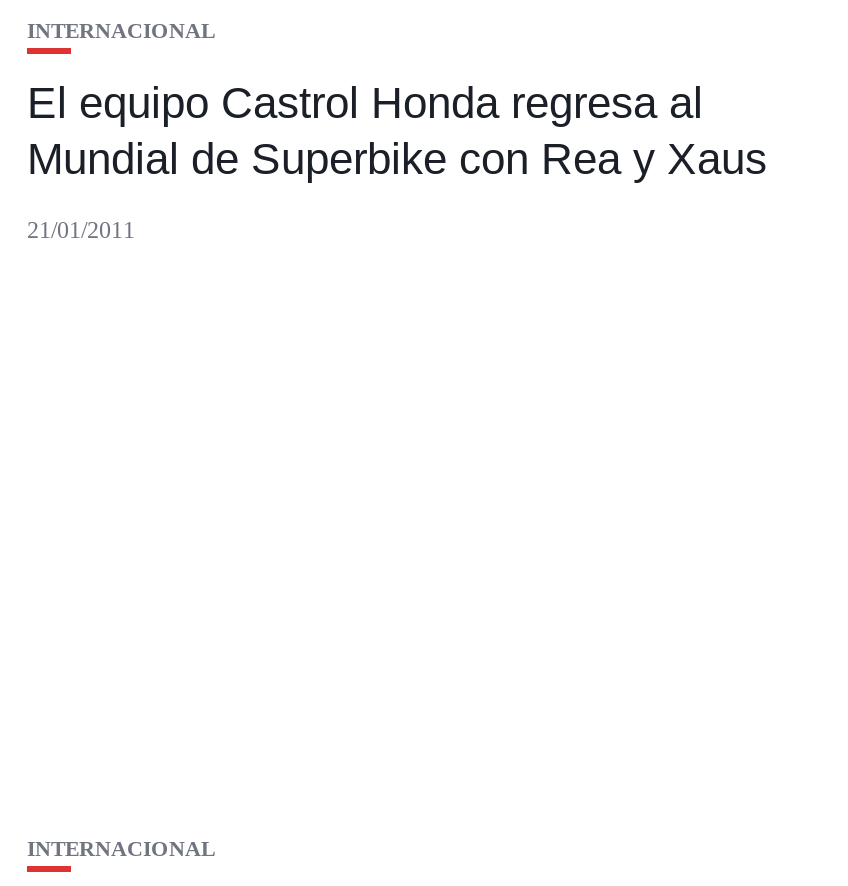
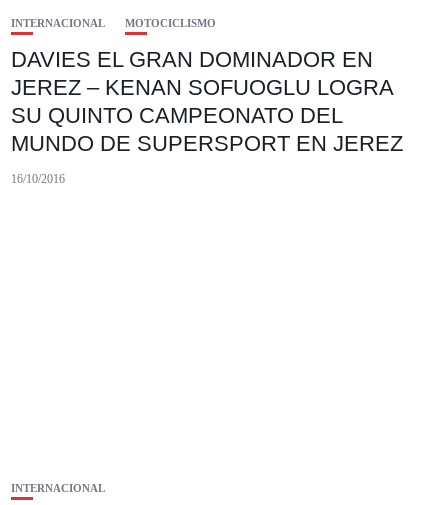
- El equipo Castrol Honda regresa al
- Mundial de Superbike con Rea y Xaus
- 21/01/2011
+ MOTOCICLISMO
+ DAVIES EL GRAN DOMINADOR EN
+ JEREZ – KENAN SOFUOGLU LOGRA
+ SU QUINTO CAMPEONATO DEL
+ MUNDO DE SUPERSPORT EN JEREZ
+ 16/10/2016
